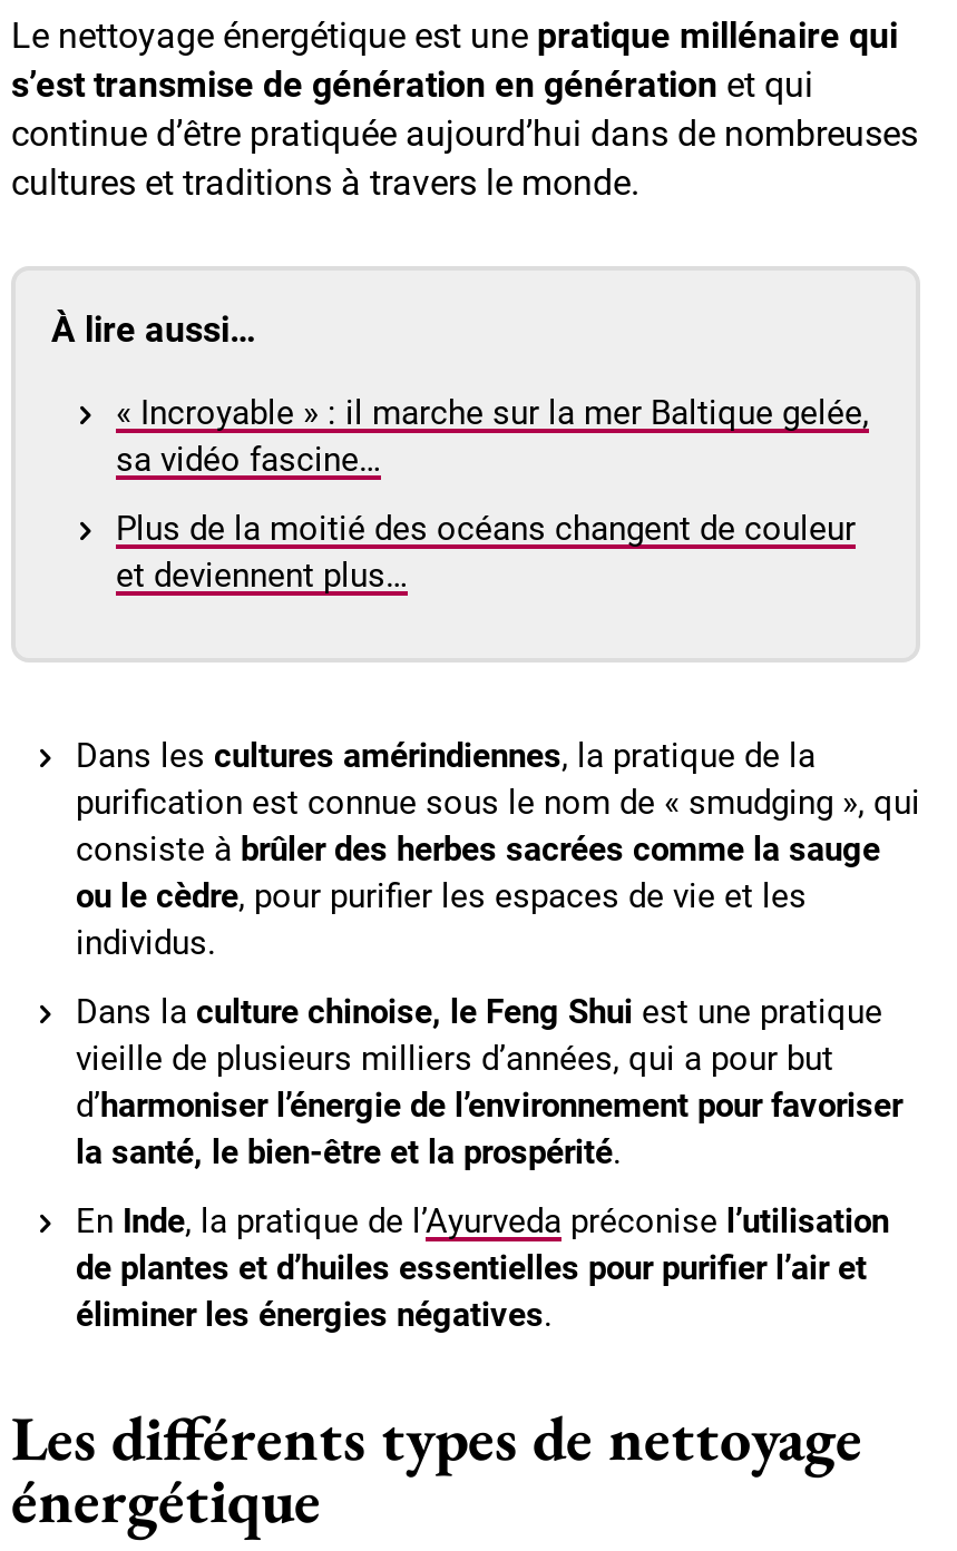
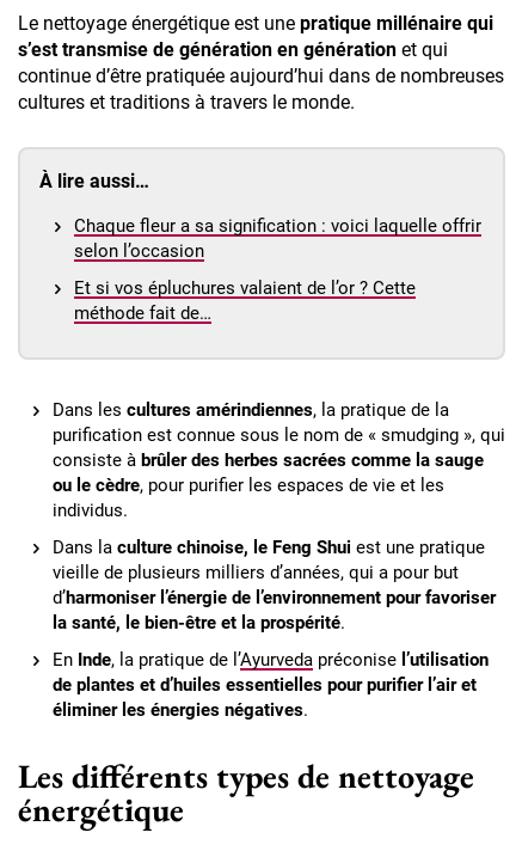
- « Incroyable » : il marche sur la mer Baltique gelée,
- sa vidéo fascine…
+ Chaque fleur a sa signification : voici laquelle offrir
+ selon l’occasion

- Plus de la moitié des océans changent de couleur
- et deviennent plus…
+ Et si vos épluchures valaient de l’or ? Cette
+ méthode fait de…
